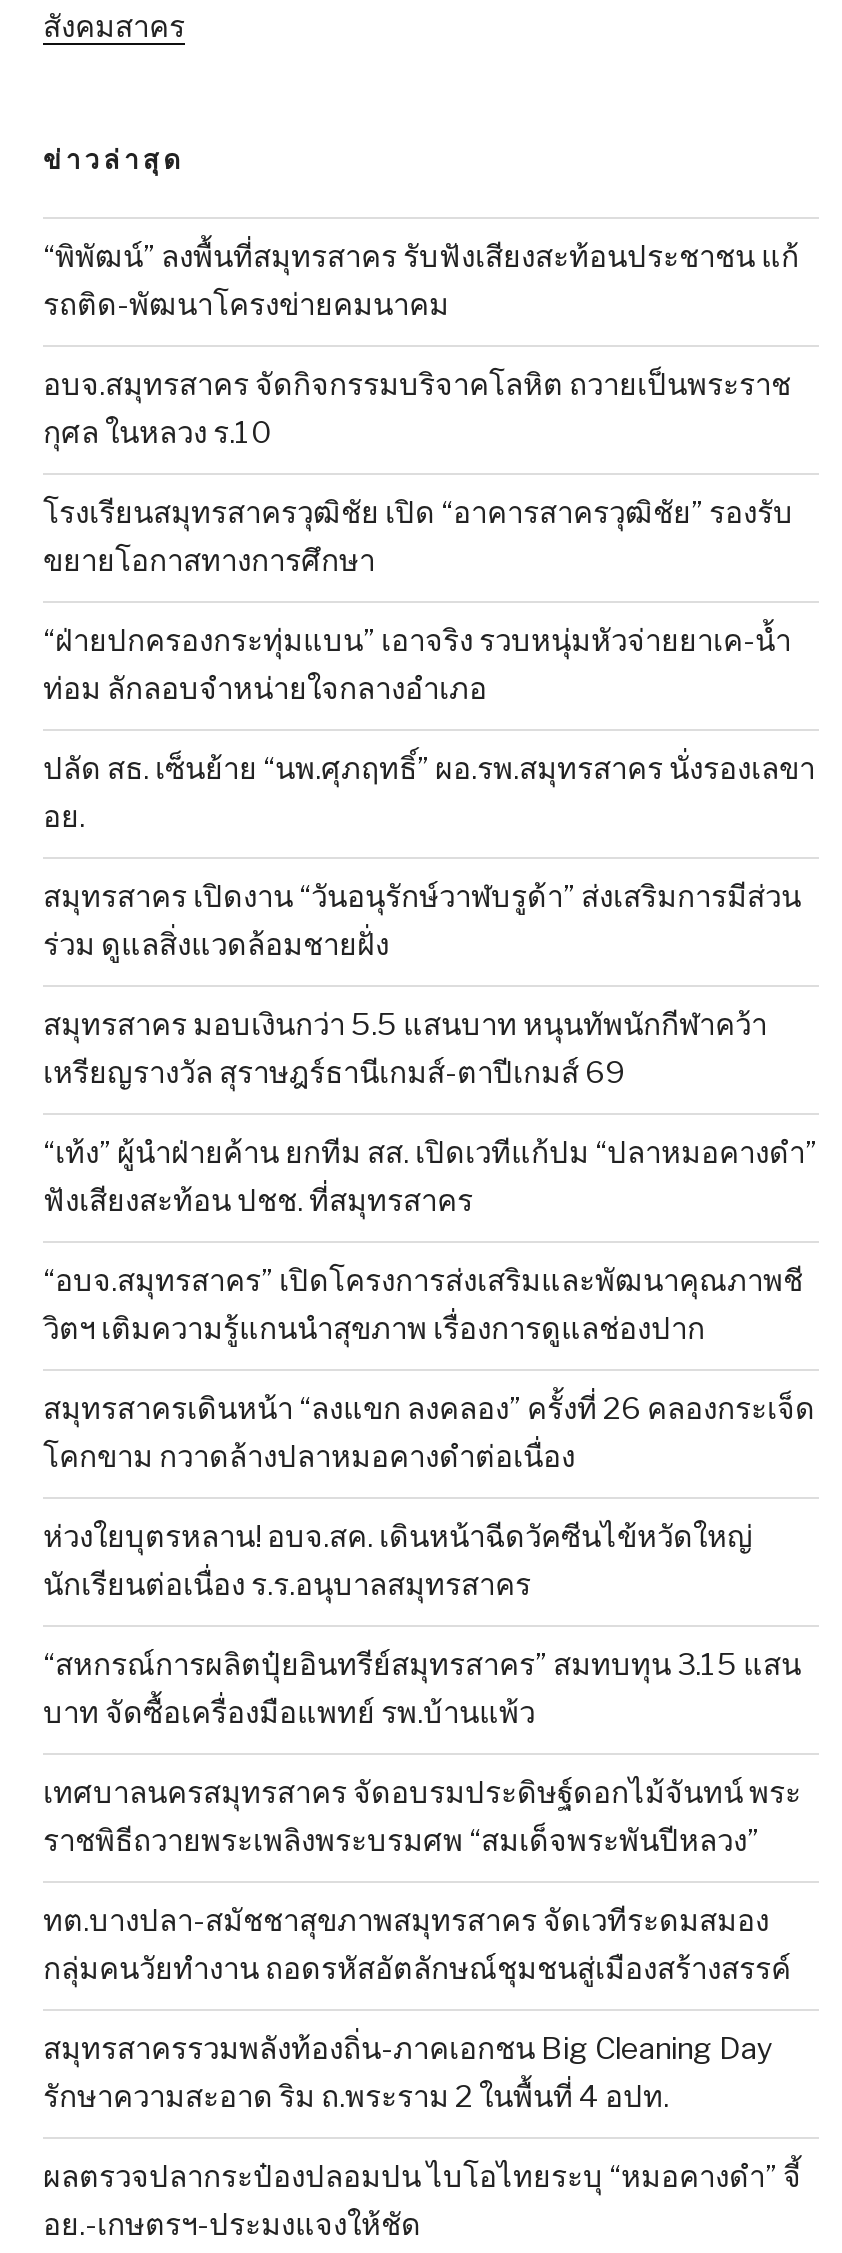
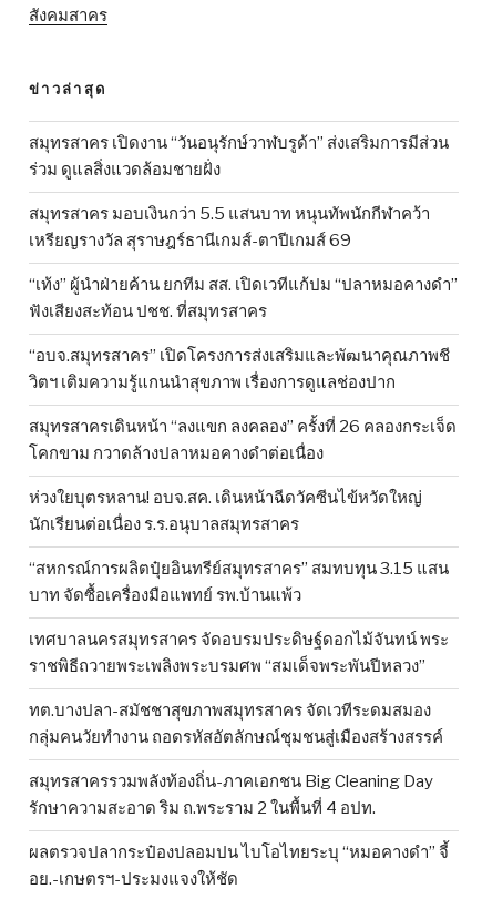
- “พิพัฒน์” ลงพื้นที่สมุทรสาคร รับฟังเสียงสะท้อนประชาชน แก้
- รถติด-พัฒนาโครงข่ายคมนาคม
- อบจ.สมุทรสาคร จัดกิจกรรมบริจาคโลหิต ถวายเป็นพระราช
- กุศล ในหลวง ร.10
- โรงเรียนสมุทรสาครวุฒิชัย เปิด “อาคารสาครวุฒิชัย” รองรับ
- ขยายโอกาสทางการศึกษา
- “ฝ่ายปกครองกระทุ่มแบน” เอาจริง รวบหนุ่มหัวจ่ายยาเค-น้ำ
- ท่อม ลักลอบจำหน่ายใจกลางอำเภอ
- ปลัด สธ. เซ็นย้าย “นพ.ศุภฤทธิ์” ผอ.รพ.สมุทรสาคร นั่งรองเลขา
- อย.
